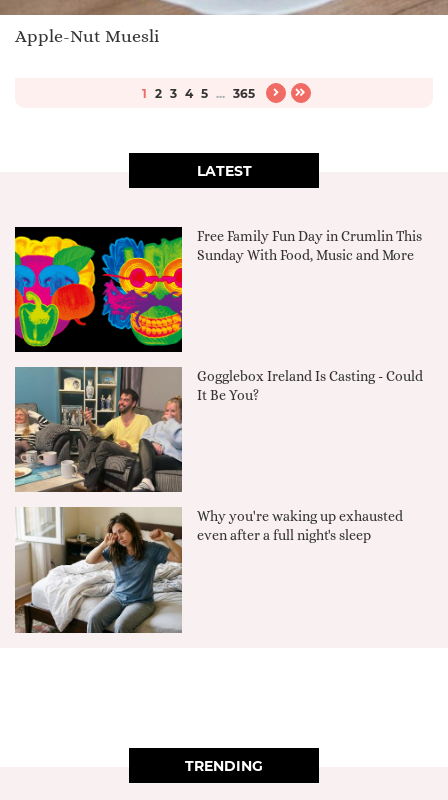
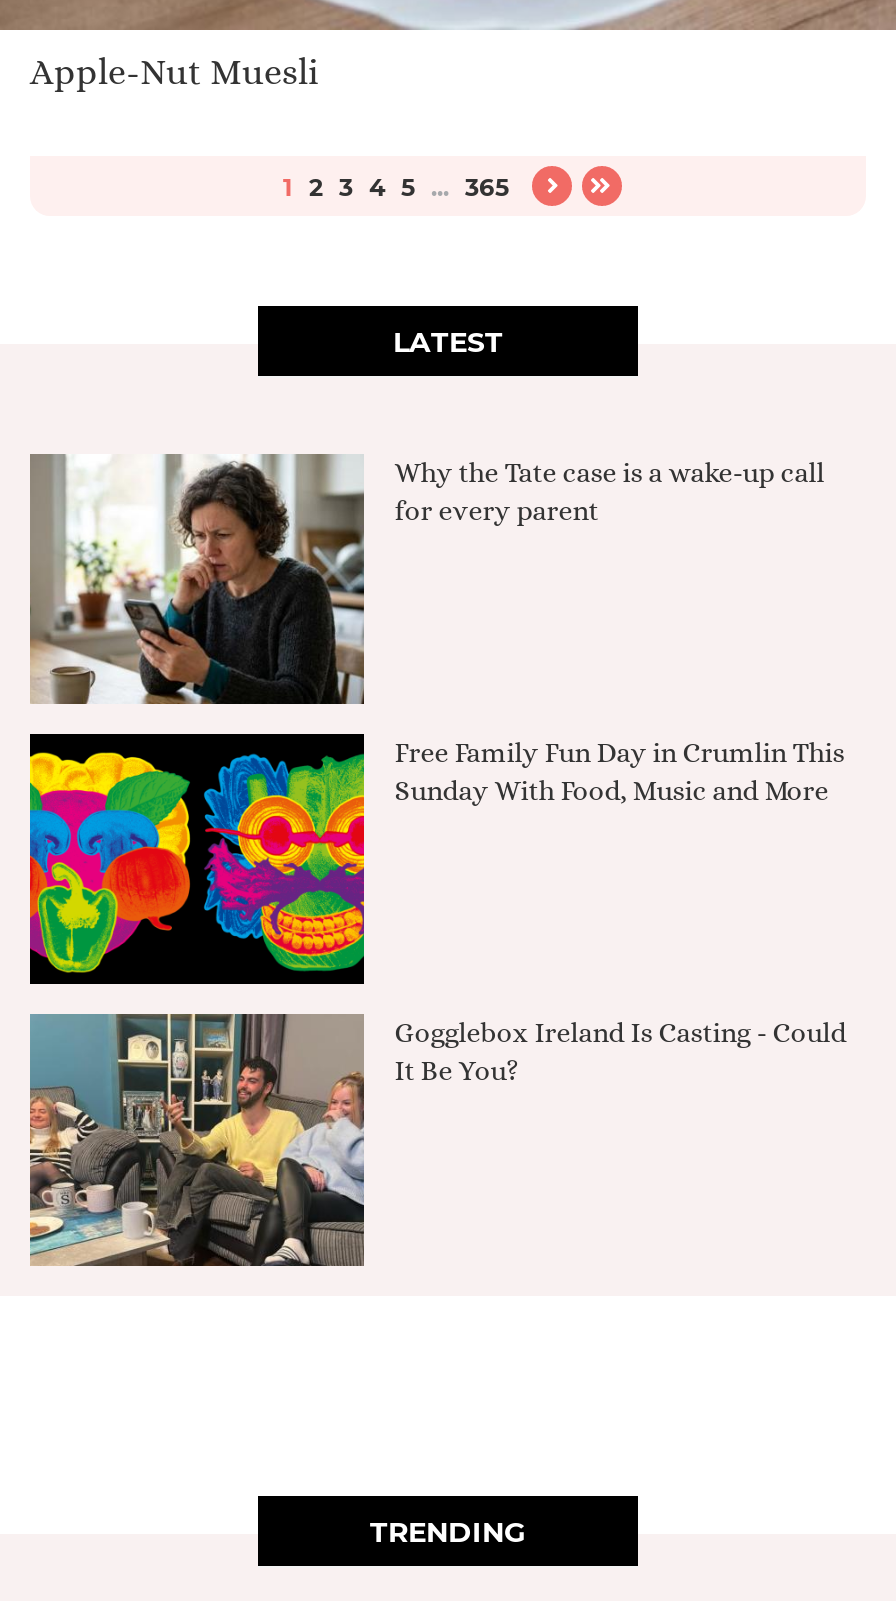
+ [image]
+ Why the Tate case is a wake-up call
+ for every parent

moved down: [image] | Free Family Fun Day in Crumlin This | Sunday With Food, Music and More | Gogglebox Ireland Is Casting - Could | It Be You?

moved down: [image]

- [image]
- Why you're waking up exhausted
- even after a full night's sleep
